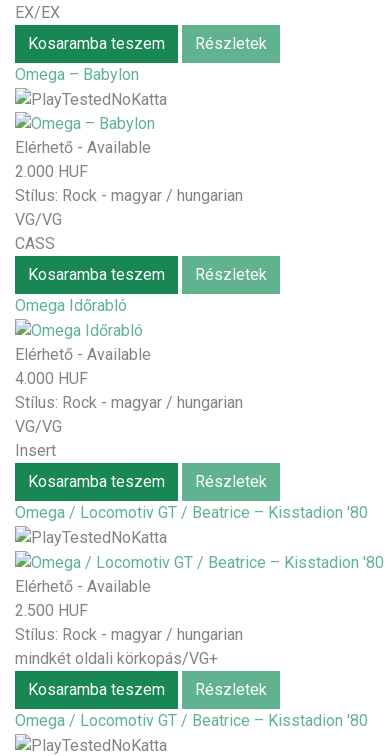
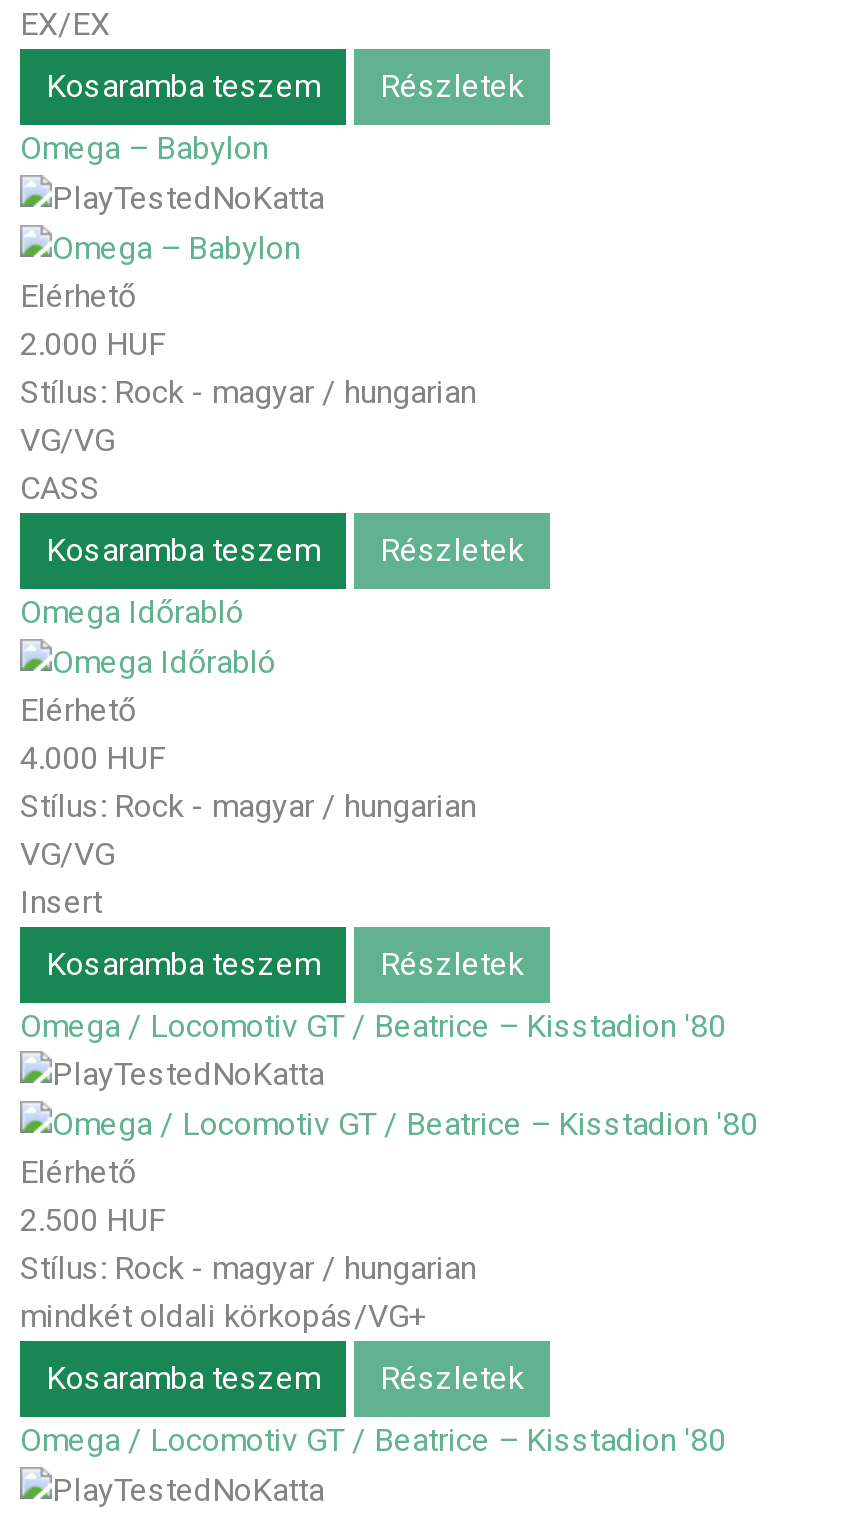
- Elérhető - Available
+ Elérhető

- Elérhető - Available
+ Elérhető

- Elérhető - Available
+ Elérhető
